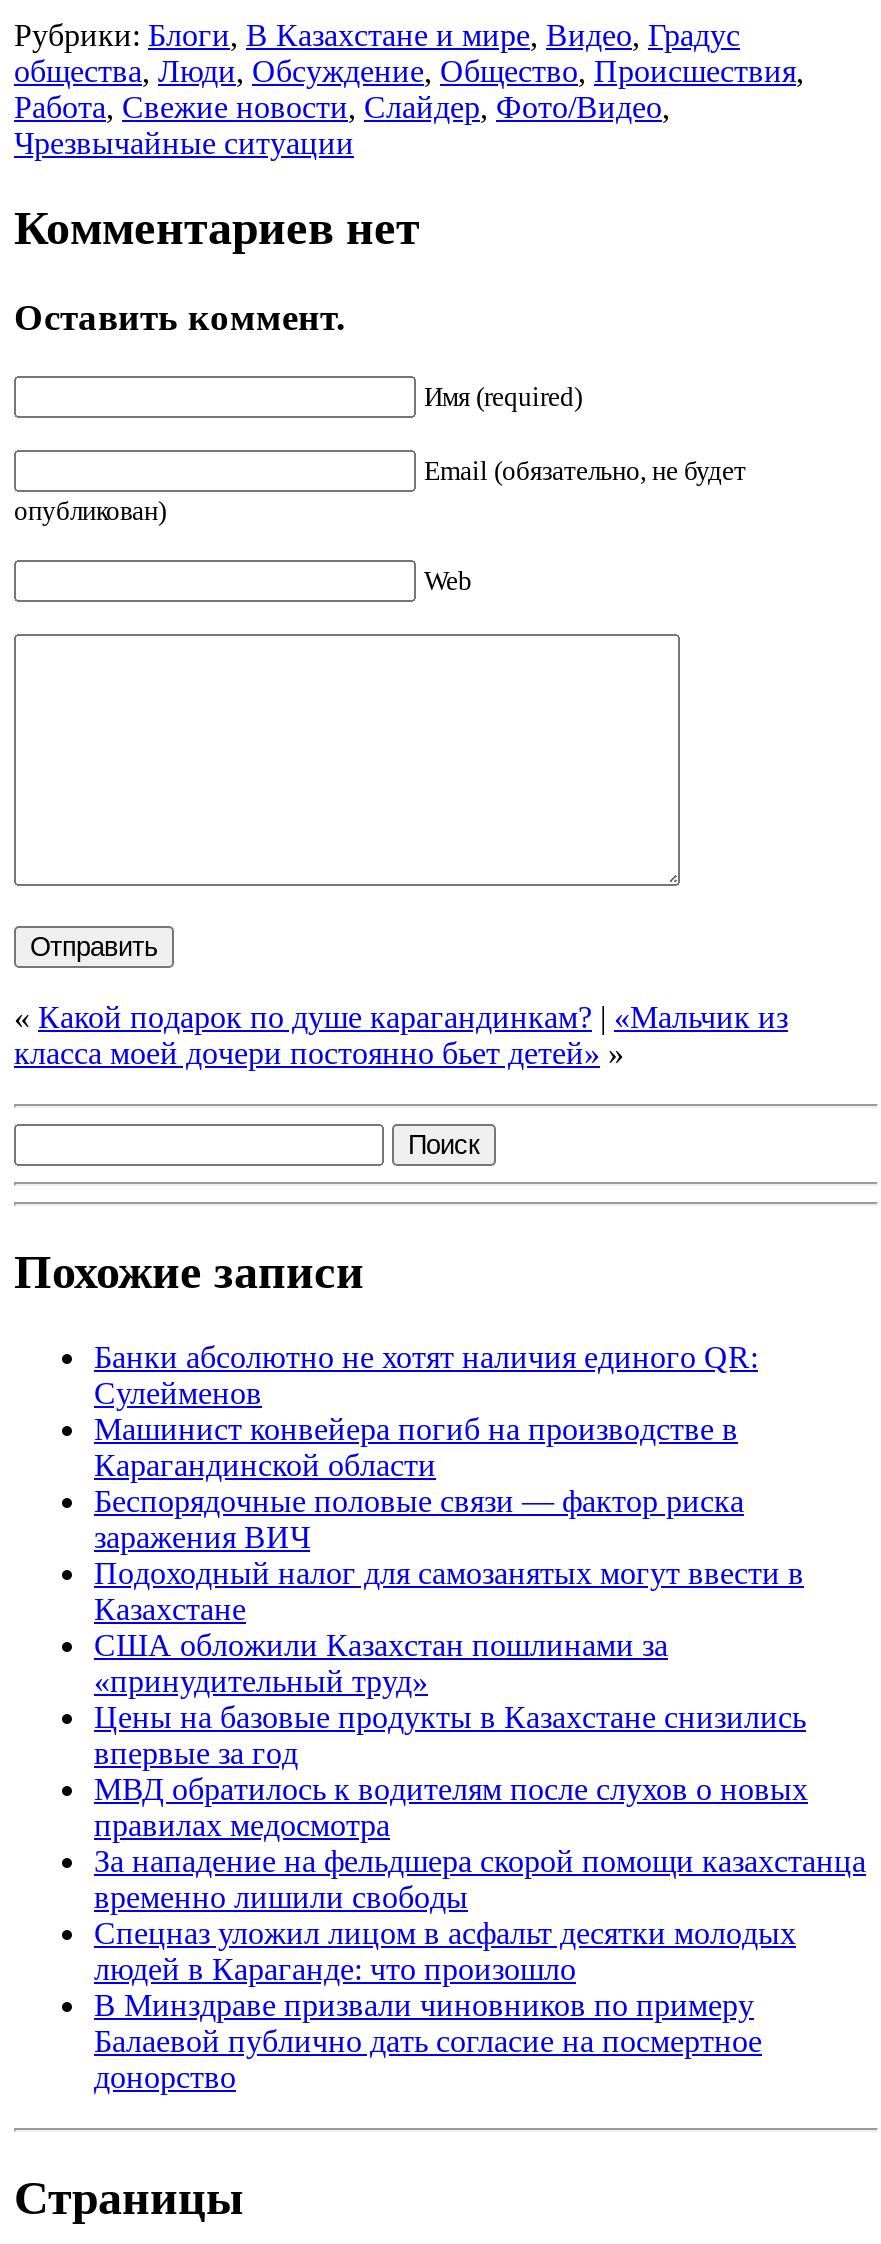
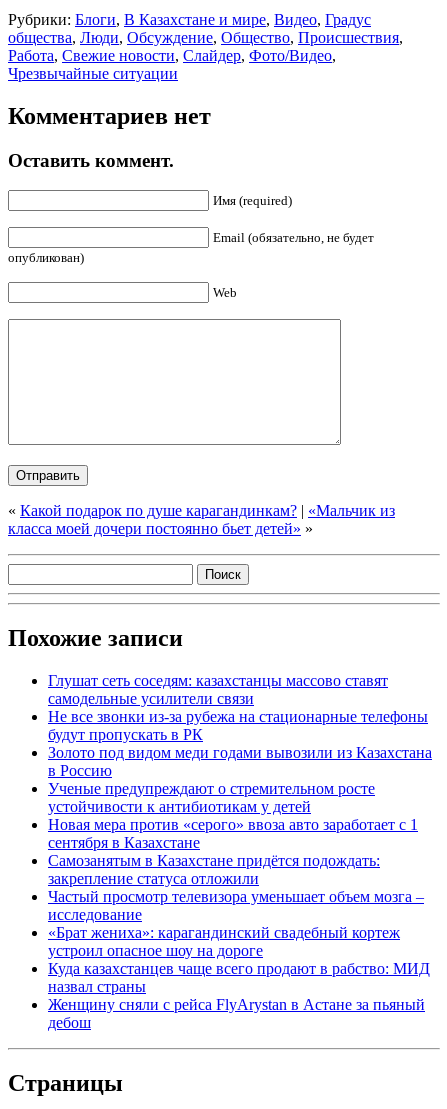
- Банки абсолютно не хотят наличия единого QR:
- Сулейменов
- Машинист конвейера погиб на производстве в
- Карагандинской области
- Беспорядочные половые связи — фактор риска
- заражения ВИЧ
- Подоходный налог для самозанятых могут ввести в
- Казахстане
- США обложили Казахстан пошлинами за
- «принудительный труд»
- Цены на базовые продукты в Казахстане снизились
- впервые за год
- МВД обратилось к водителям после слухов о новых
- правилах медосмотра
- За нападение на фельдшера скорой помощи казахстанца
- временно лишили свободы
- Спецназ уложил лицом в асфальт десятки молодых
- людей в Караганде: что произошло
- В Минздраве призвали чиновников по примеру
- Балаевой публично дать согласие на посмертное
- донорство
+ Глушат сеть соседям: казахстанцы массово ставят
+ самодельные усилители связи
+ Не все звонки из-за рубежа на стационарные телефоны
+ будут пропускать в РК
+ Золото под видом меди годами вывозили из Казахстана
+ в Россию
+ Ученые предупреждают о стремительном росте
+ устойчивости к антибиотикам у детей
+ Новая мера против «серого» ввоза авто заработает с 1
+ сентября в Казахстане
+ Самозанятым в Казахстане придётся подождать:
+ закрепление статуса отложили
+ Частый просмотр телевизора уменьшает объем мозга –
+ исследование
+ «Брат жениха»: карагандинский свадебный кортеж
+ устроил опасное шоу на дороге
+ Куда казахстанцев чаще всего продают в рабство: МИД
+ назвал страны
+ Женщину сняли с рейса FlyArystan в Астане за пьяный
+ дебош
